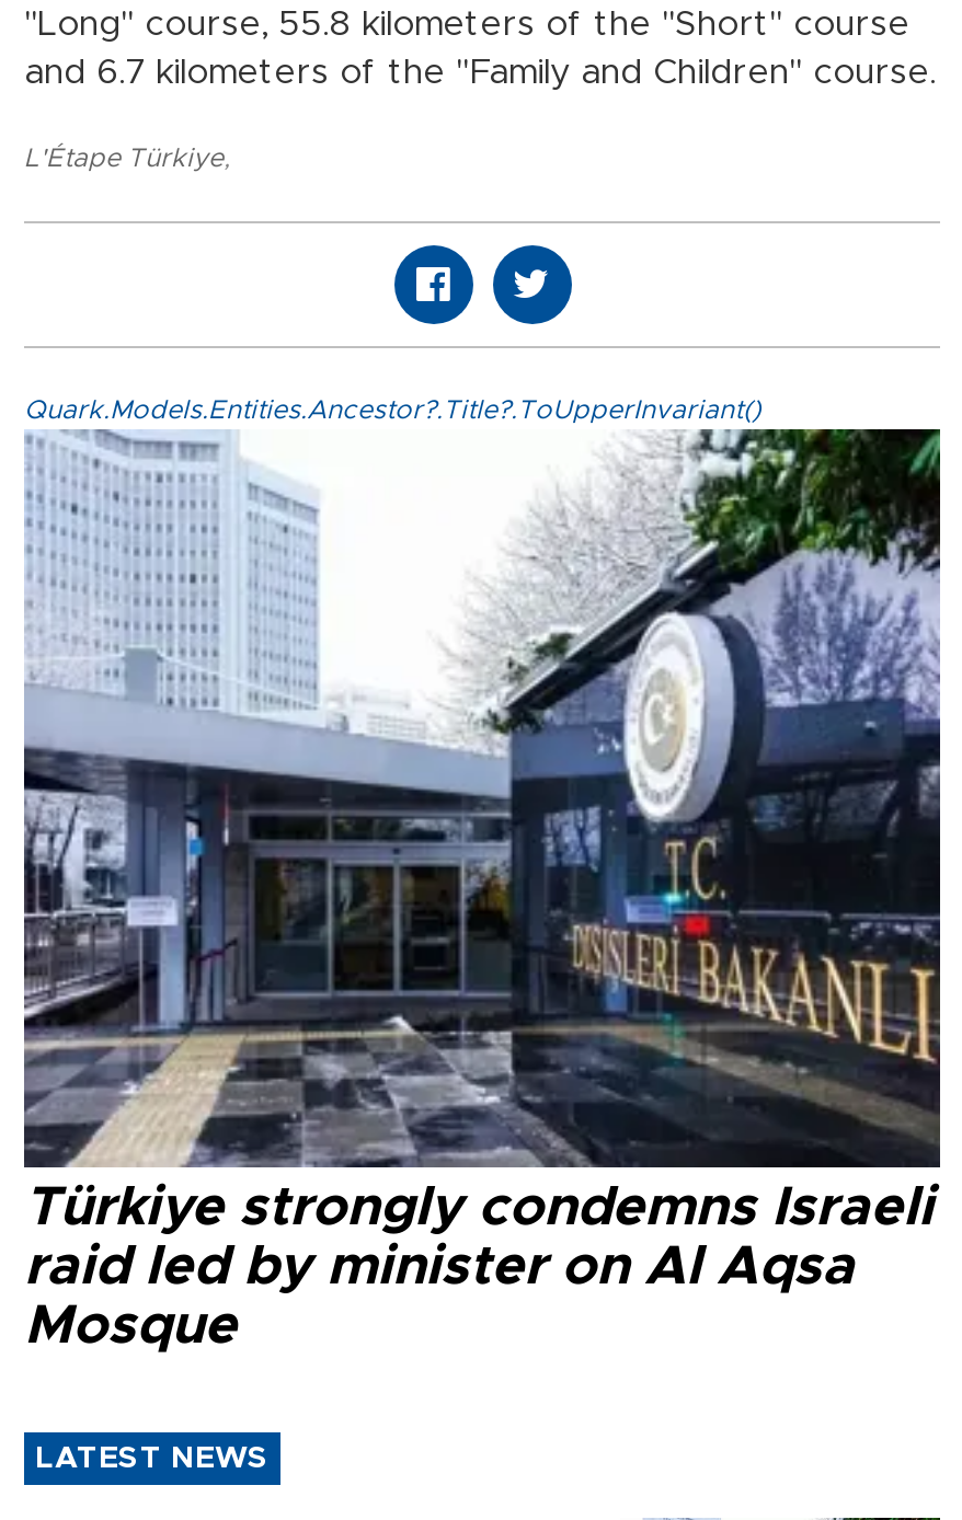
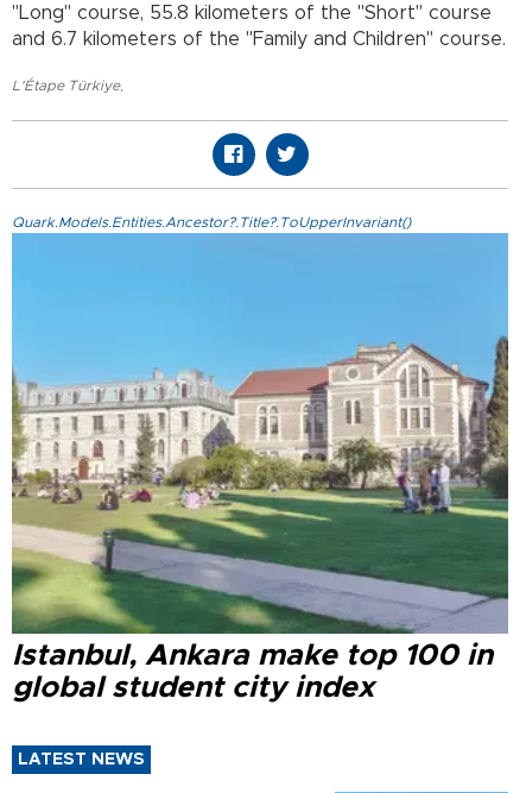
- [image]
- Türkiye strongly condemns Israeli
- raid led by minister on Al Aqsa
- Mosque
+ [image]
+ Istanbul, Ankara make top 100 in
+ global student city index
